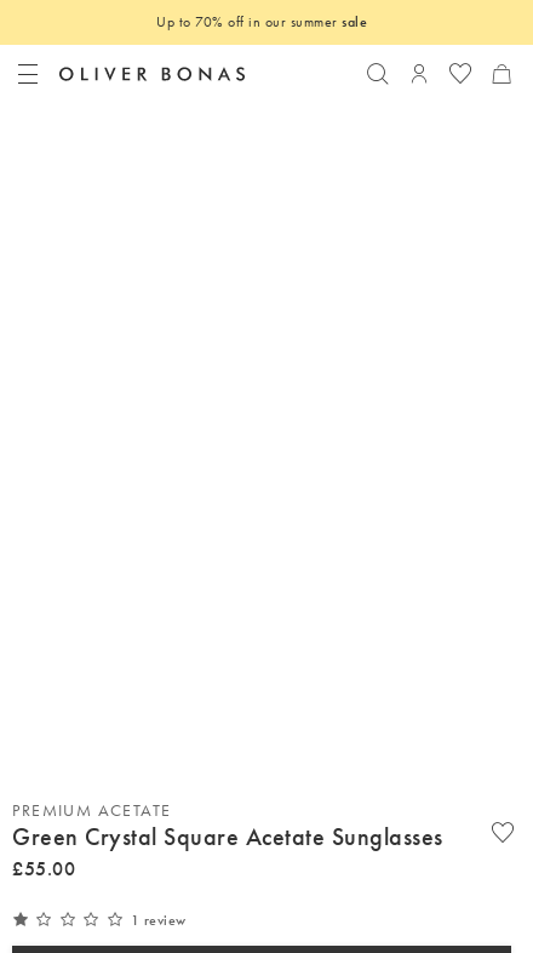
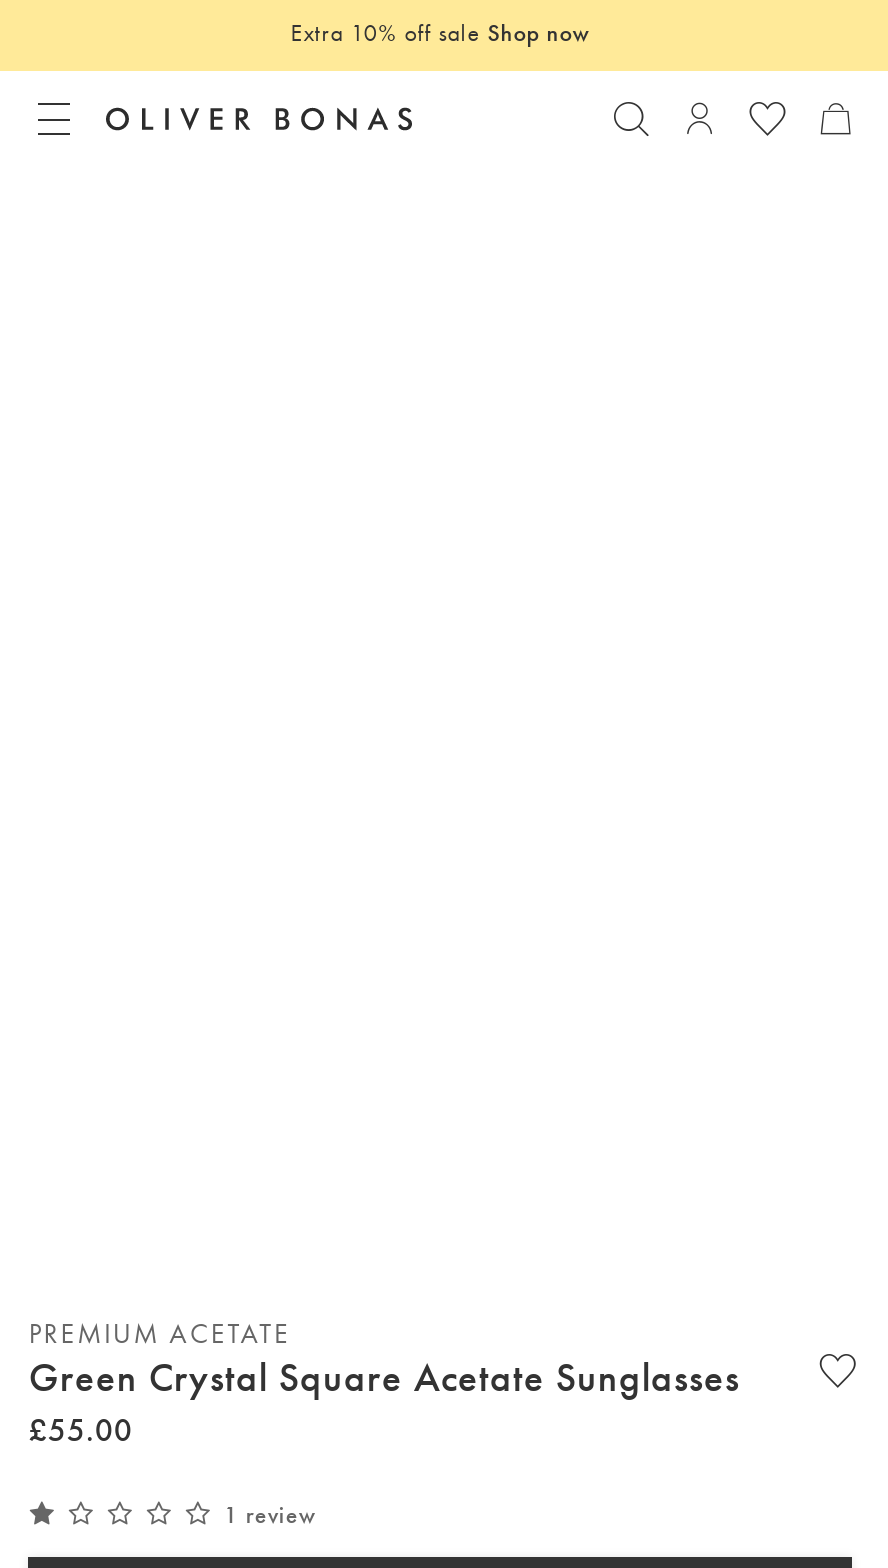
- Up to 70% off in our summer sale
+ Extra 10% off sale Shop now
